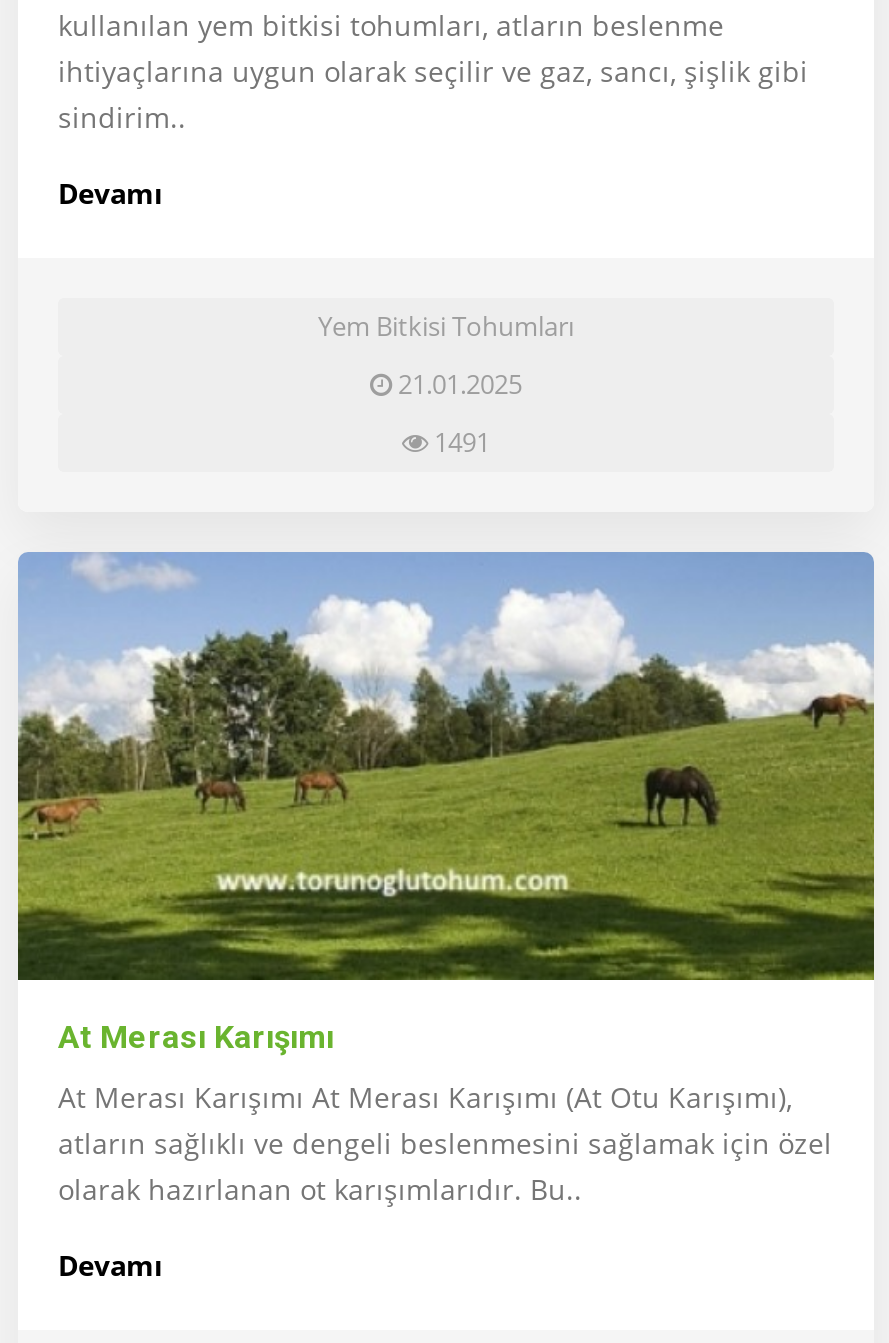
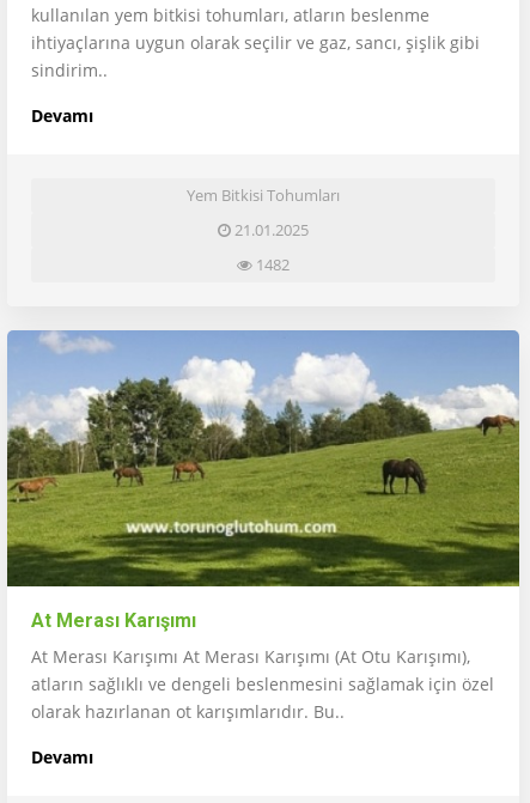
- 1491
+ 1482
